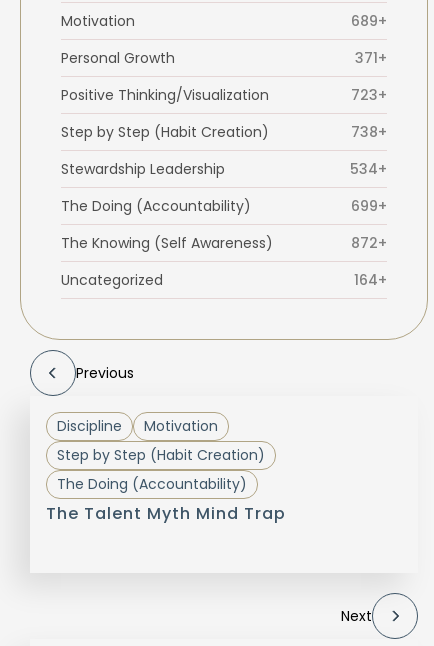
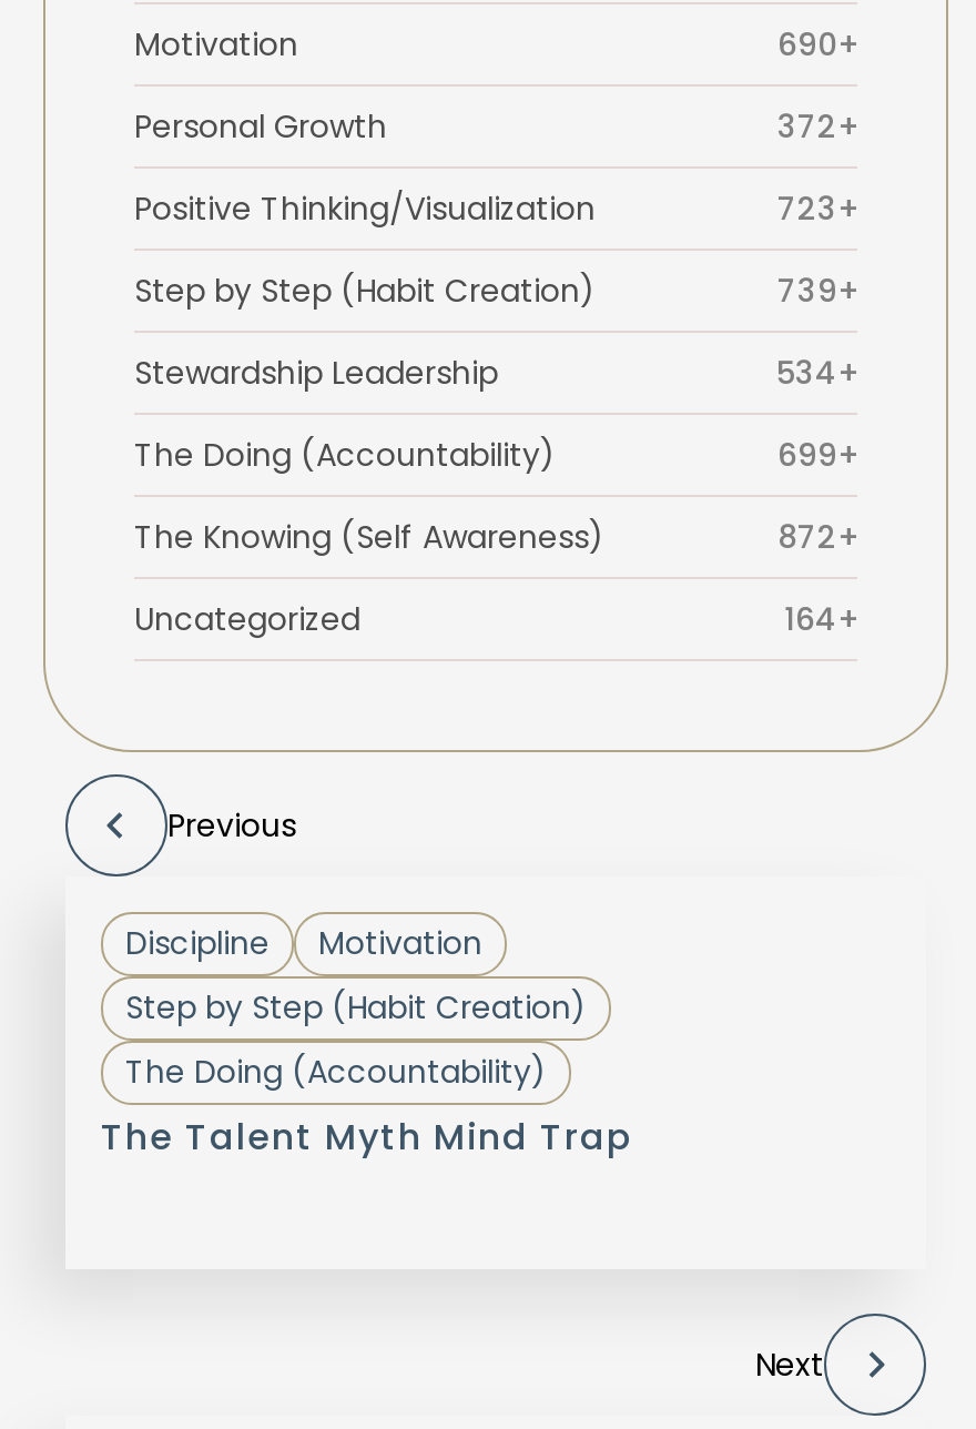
- 689+
+ 690+

- 371+
+ 372+

- 738+
+ 739+
